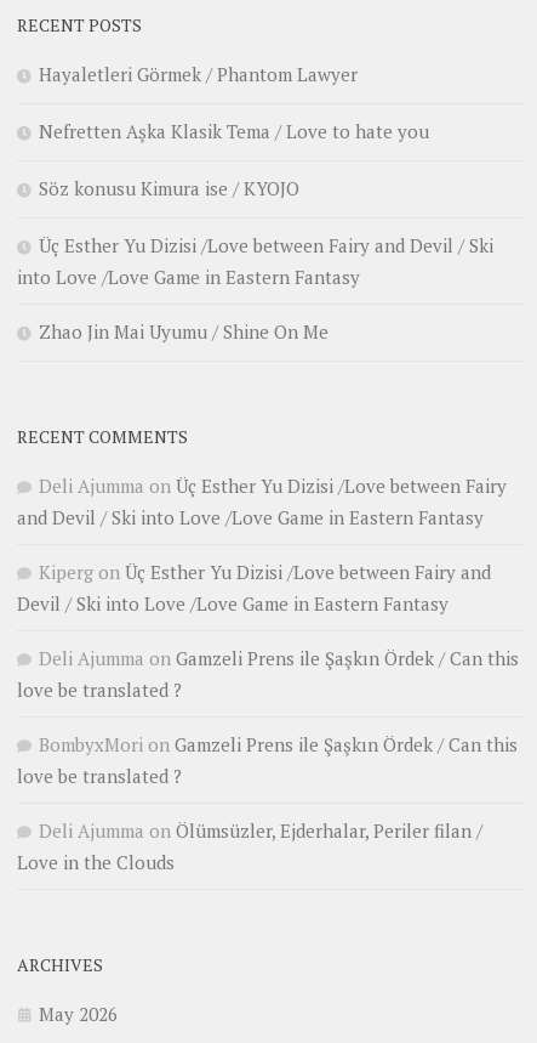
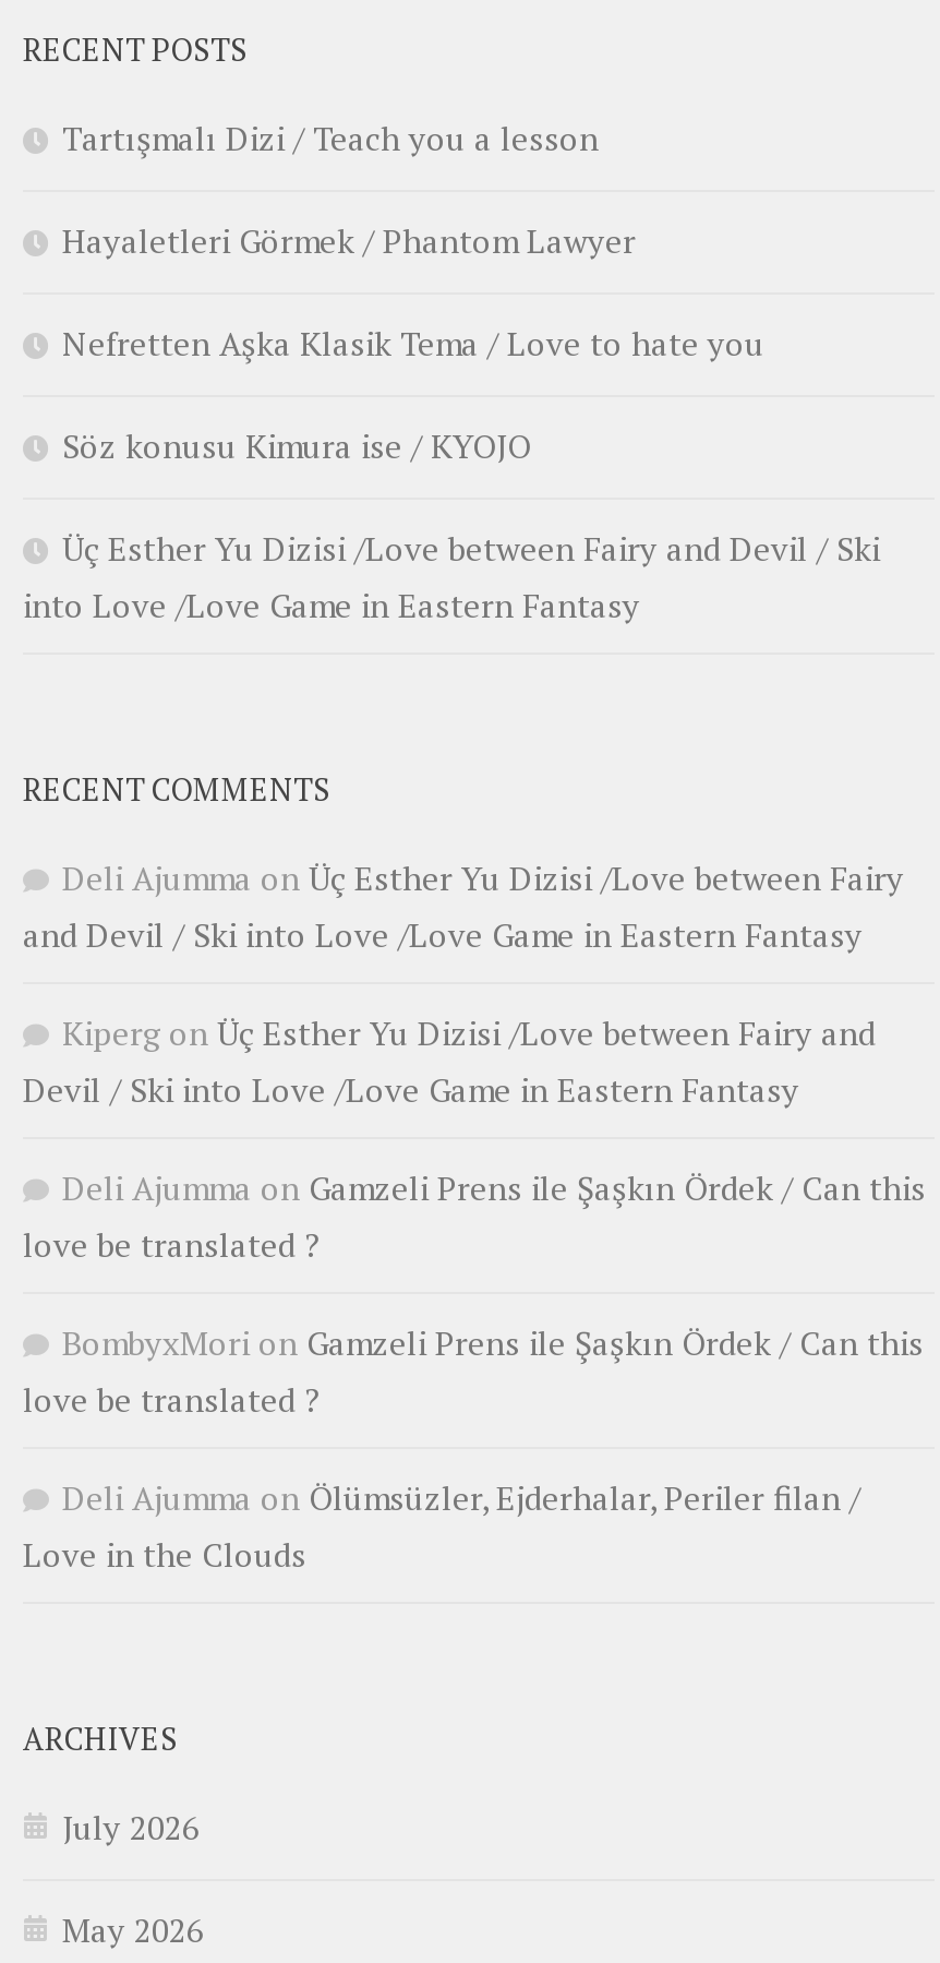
+ Tartışmalı Dizi / Teach you a lesson

- Zhao Jin Mai Uyumu / Shine On Me

+ July 2026
